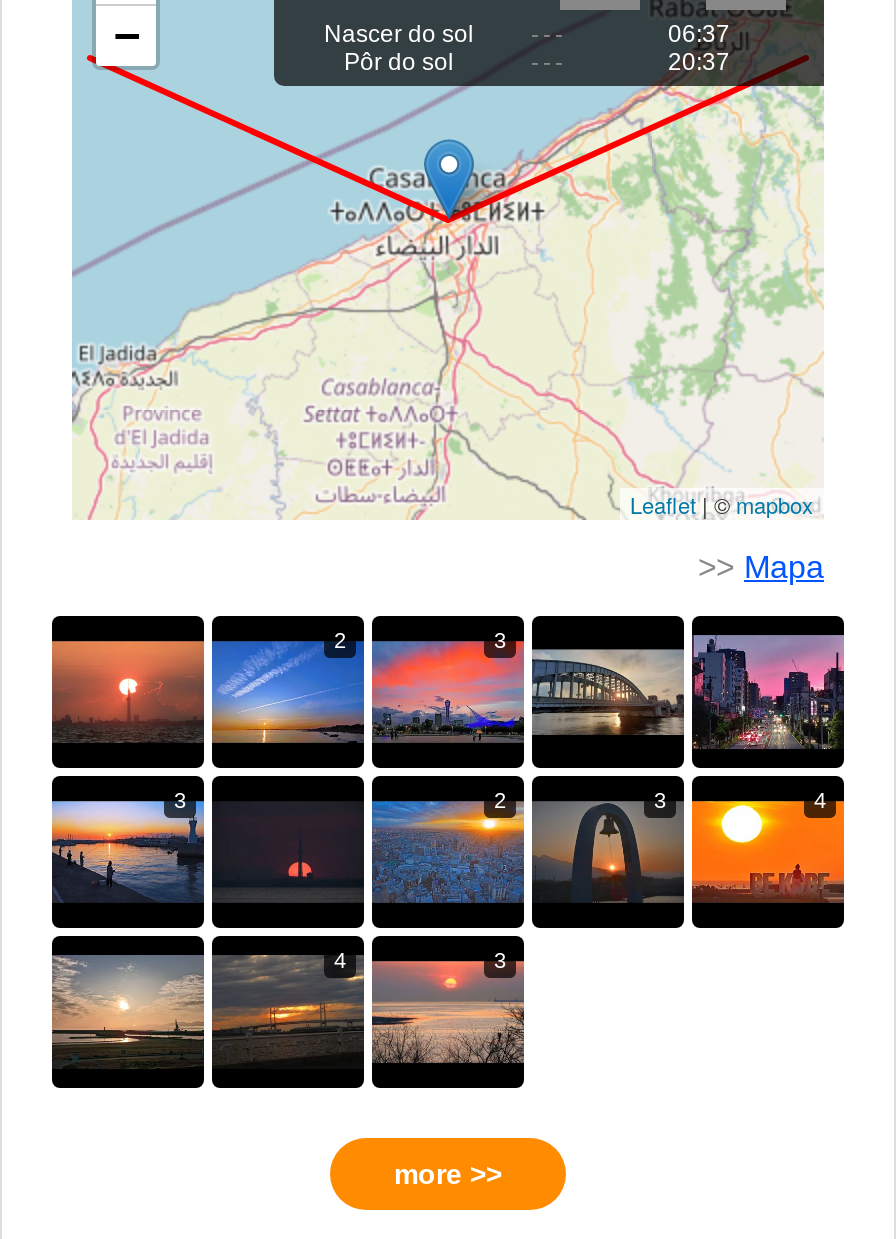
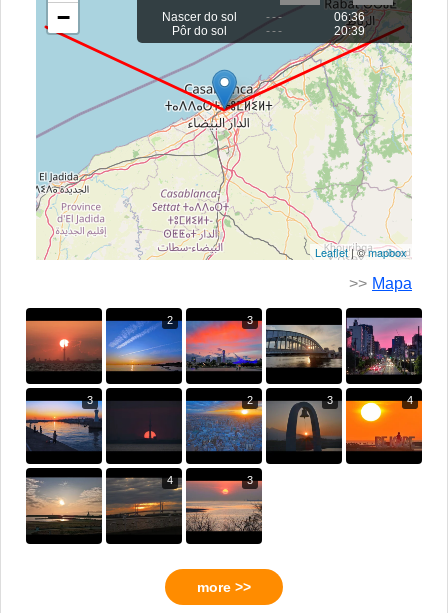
- 06:37
+ 06:36

- 20:37
+ 20:39
